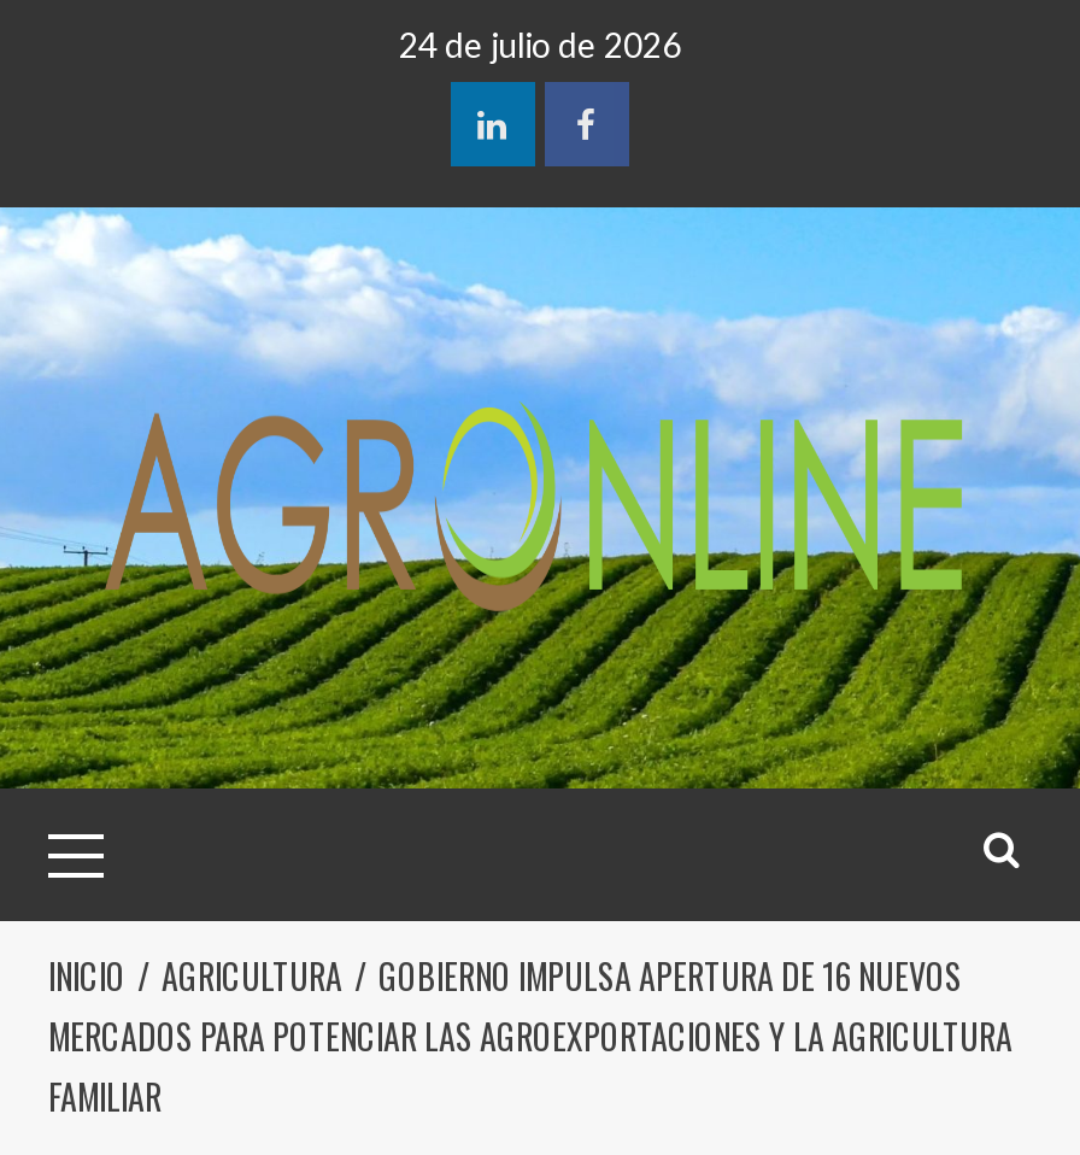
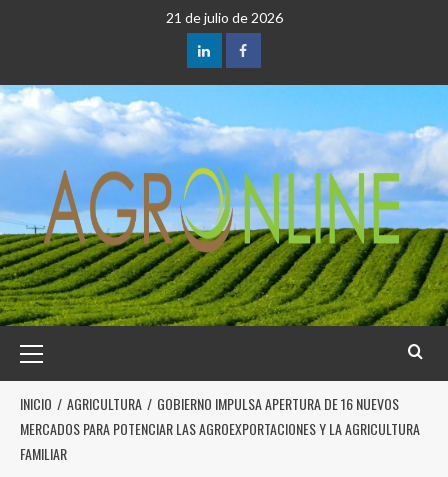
- 24 de julio de 2026
+ 21 de julio de 2026
